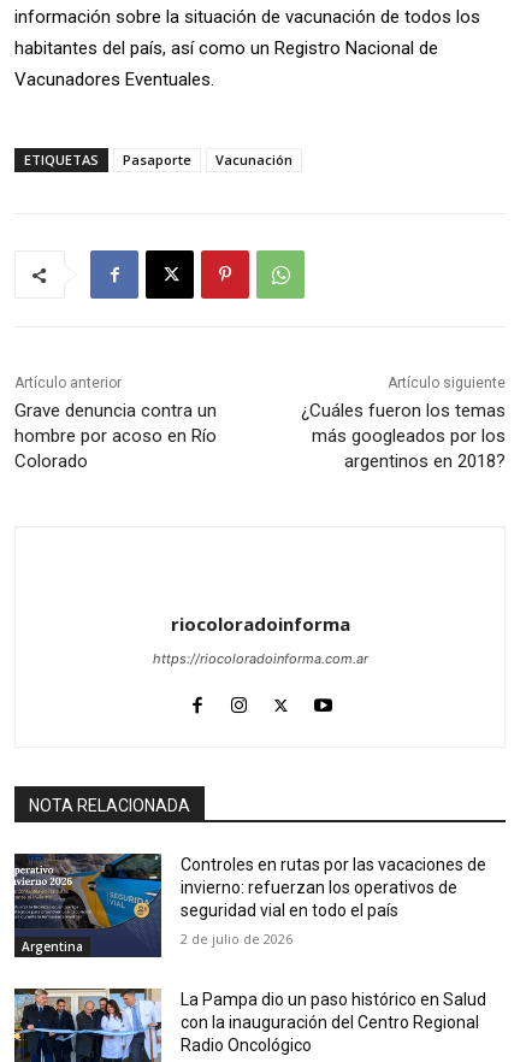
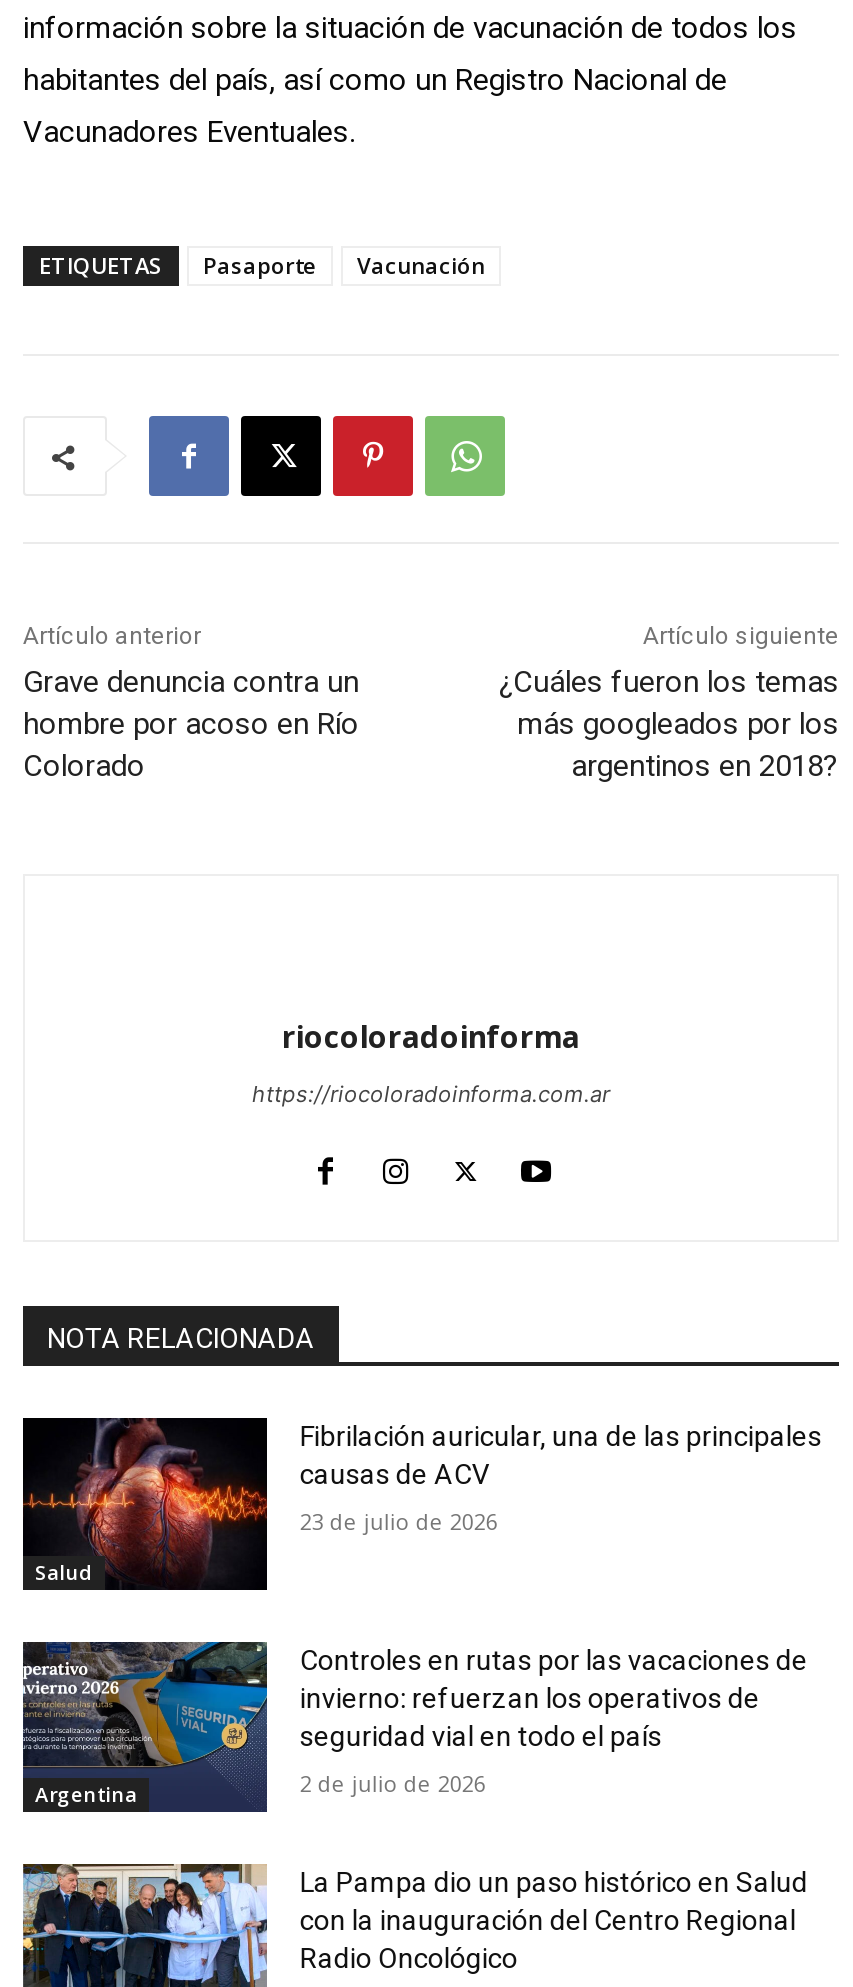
+ [image]
+ Salud

+ Fibrilación auricular, una de las principales
+ causas de ACV
+ 23 de julio de 2026
